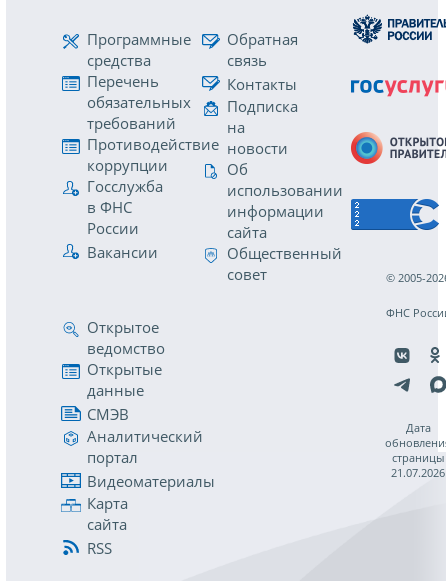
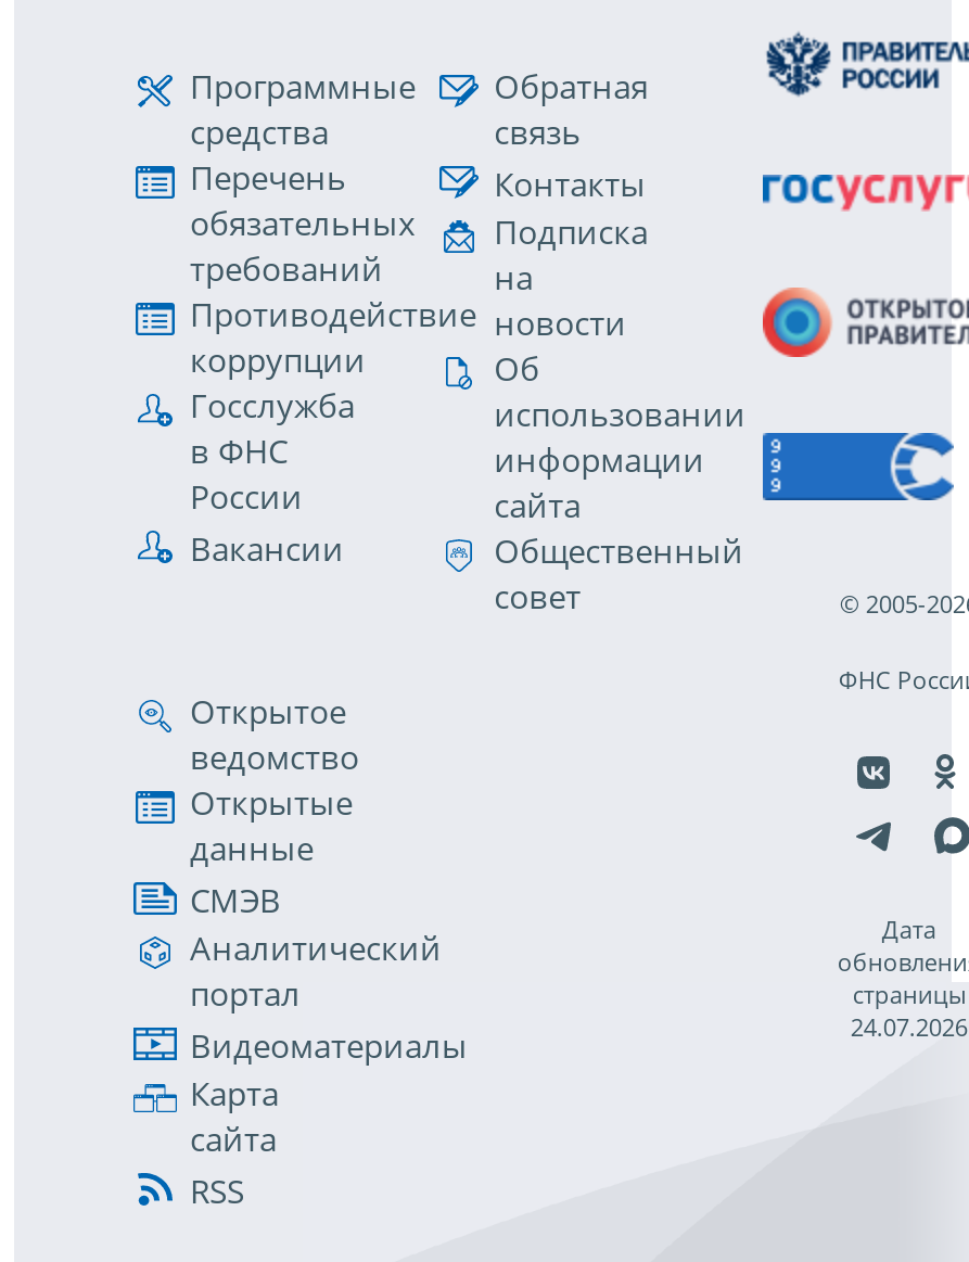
- 21.07.2026
+ 24.07.2026
